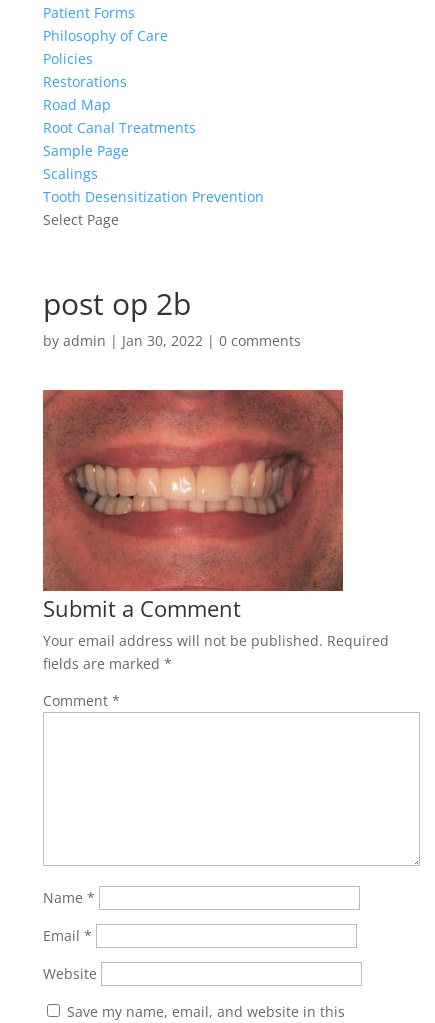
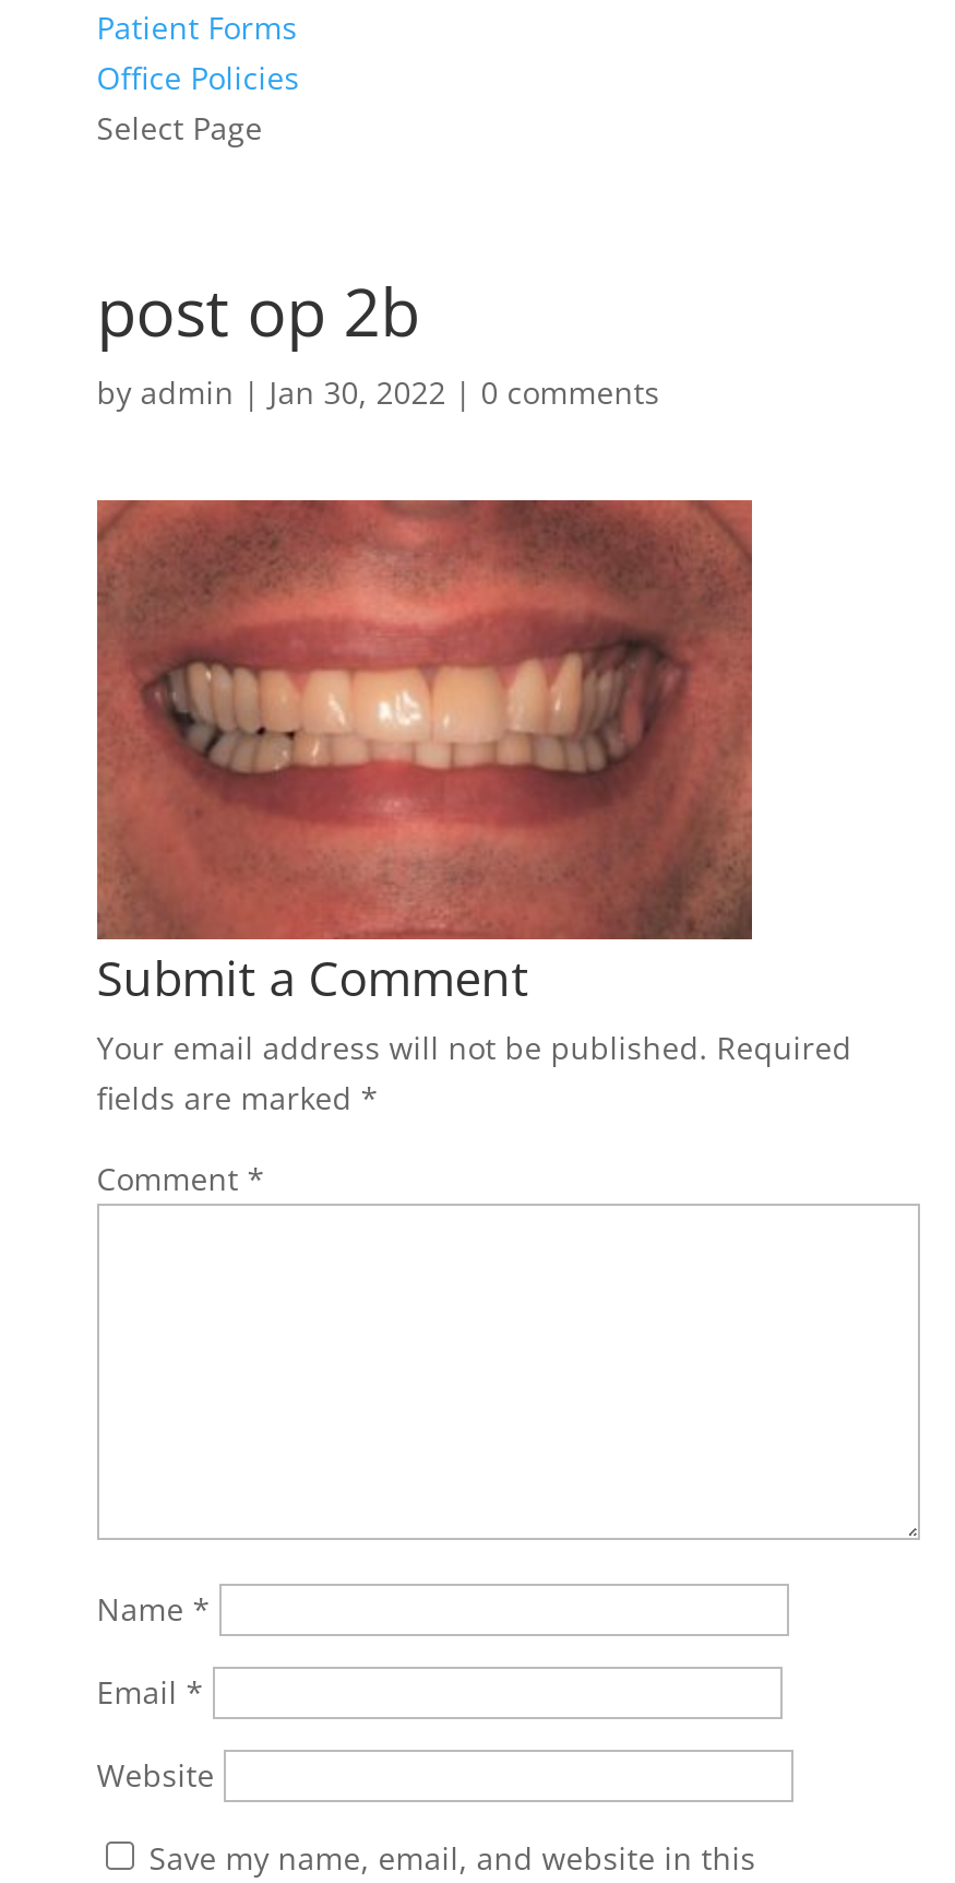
- Philosophy of Care
- Policies
- Restorations
- Road Map
- Root Canal Treatments
- Sample Page
- Scalings
- Tooth Desensitization Prevention
+ Office Policies
